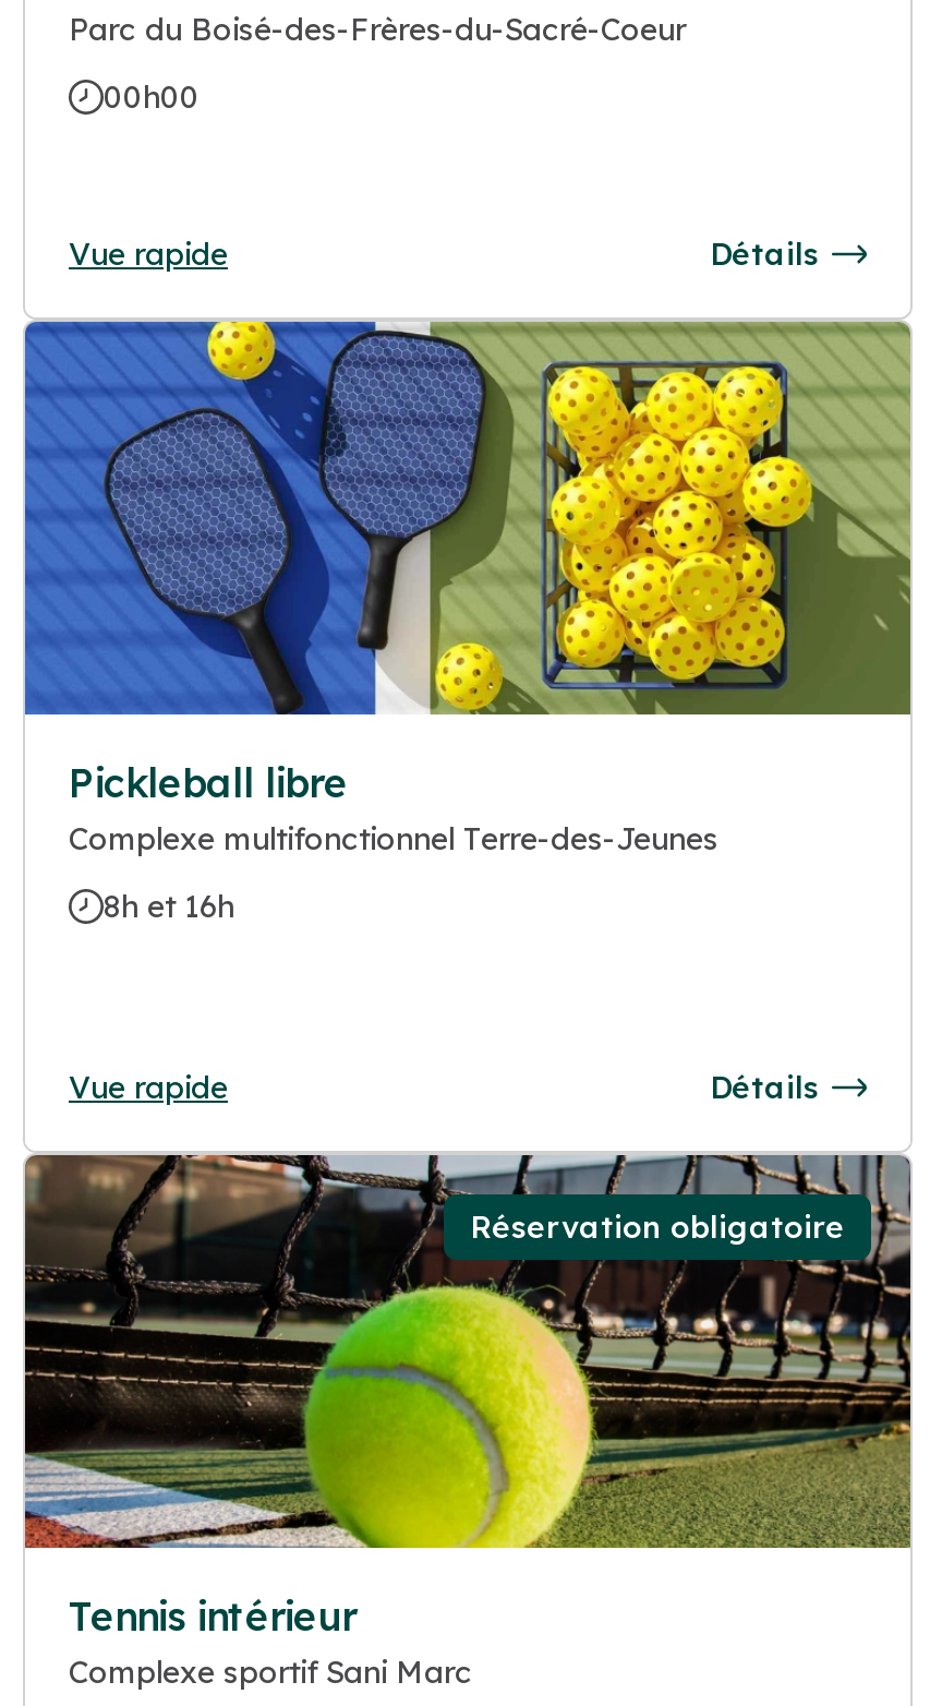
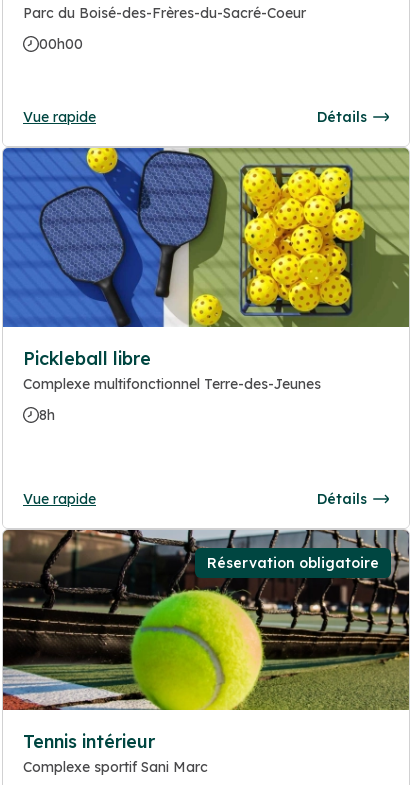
- 8h et 16h
+ 8h
